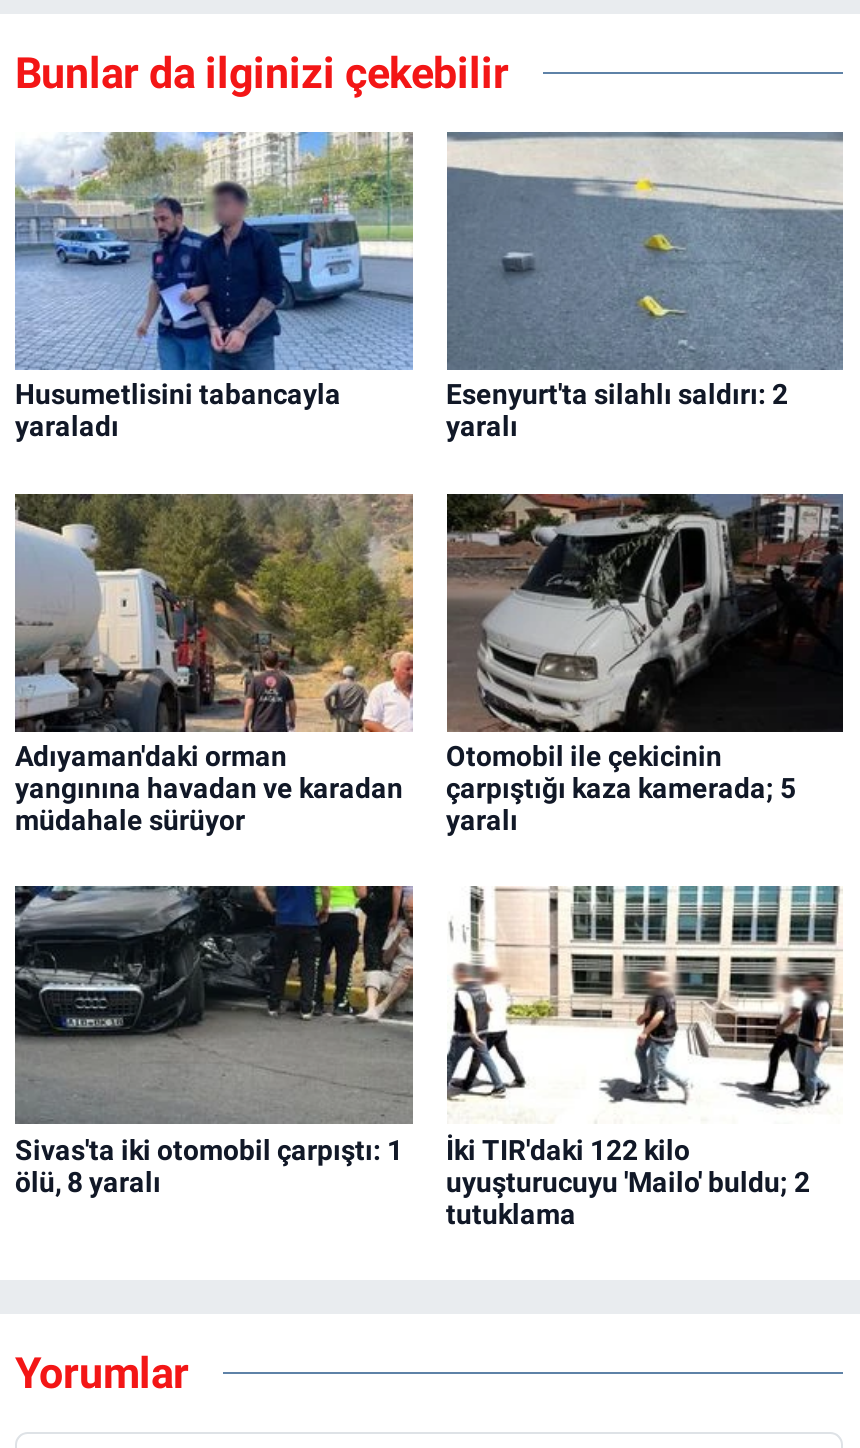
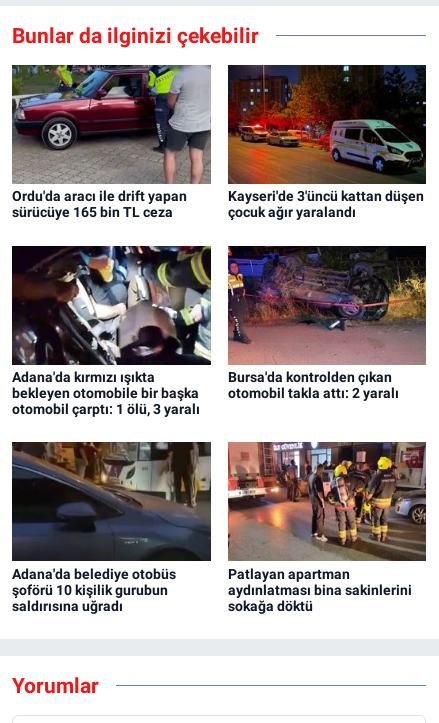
- [image]
- Husumetlisini tabancayla
- yaraladı
+ [image]
+ Ordu'da aracı ile drift yapan
+ sürücüye 165 bin TL ceza

- [image]
- Esenyurt'ta silahlı saldırı: 2
- yaralı
+ [image]
+ Kayseri'de 3'üncü kattan düşen
+ çocuk ağır yaralandı

- [image]
- Adıyaman'daki orman
- yangınına havadan ve karadan
- müdahale sürüyor
+ [image]
+ Adana'da kırmızı ışıkta
+ bekleyen otomobile bir başka
+ otomobil çarptı: 1 ölü, 3 yaralı

- [image]
- Otomobil ile çekicinin
- çarpıştığı kaza kamerada; 5
- yaralı
+ [image]
+ Bursa'da kontrolden çıkan
+ otomobil takla attı: 2 yaralı

- [image]
- Sivas'ta iki otomobil çarpıştı: 1
- ölü, 8 yaralı
+ [image]
+ Adana'da belediye otobüs
+ şoförü 10 kişilik gurubun
+ saldırısına uğradı

- [image]
- İki TIR'daki 122 kilo
- uyuşturucuyu 'Mailo' buldu; 2
- tutuklama
+ [image]
+ Patlayan apartman
+ aydınlatması bina sakinlerini
+ sokağa döktü
